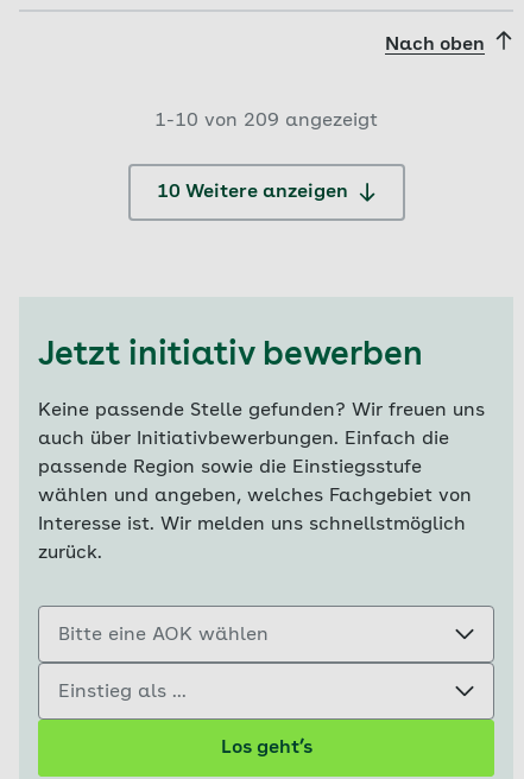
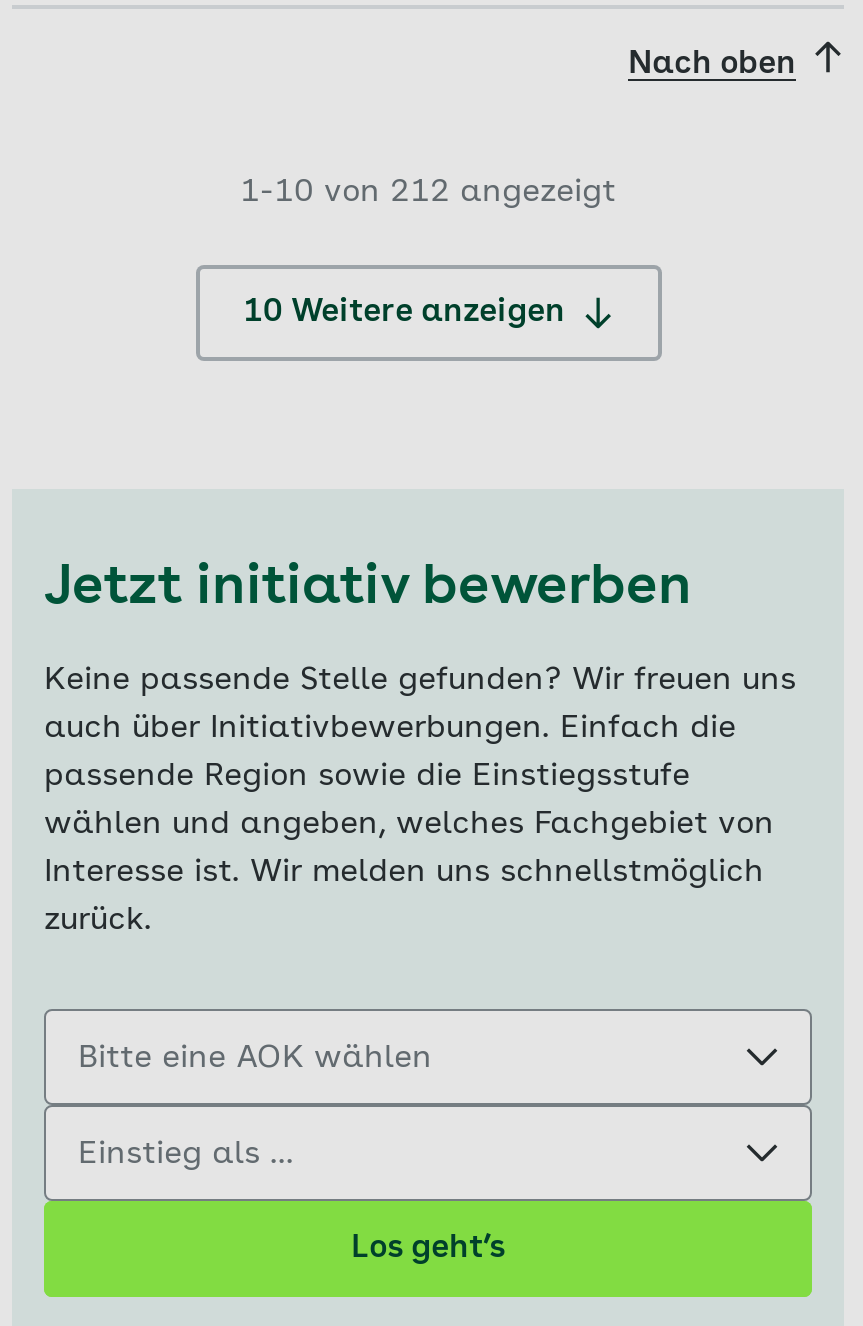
- 1-10 von 209 angezeigt
+ 1-10 von 212 angezeigt
